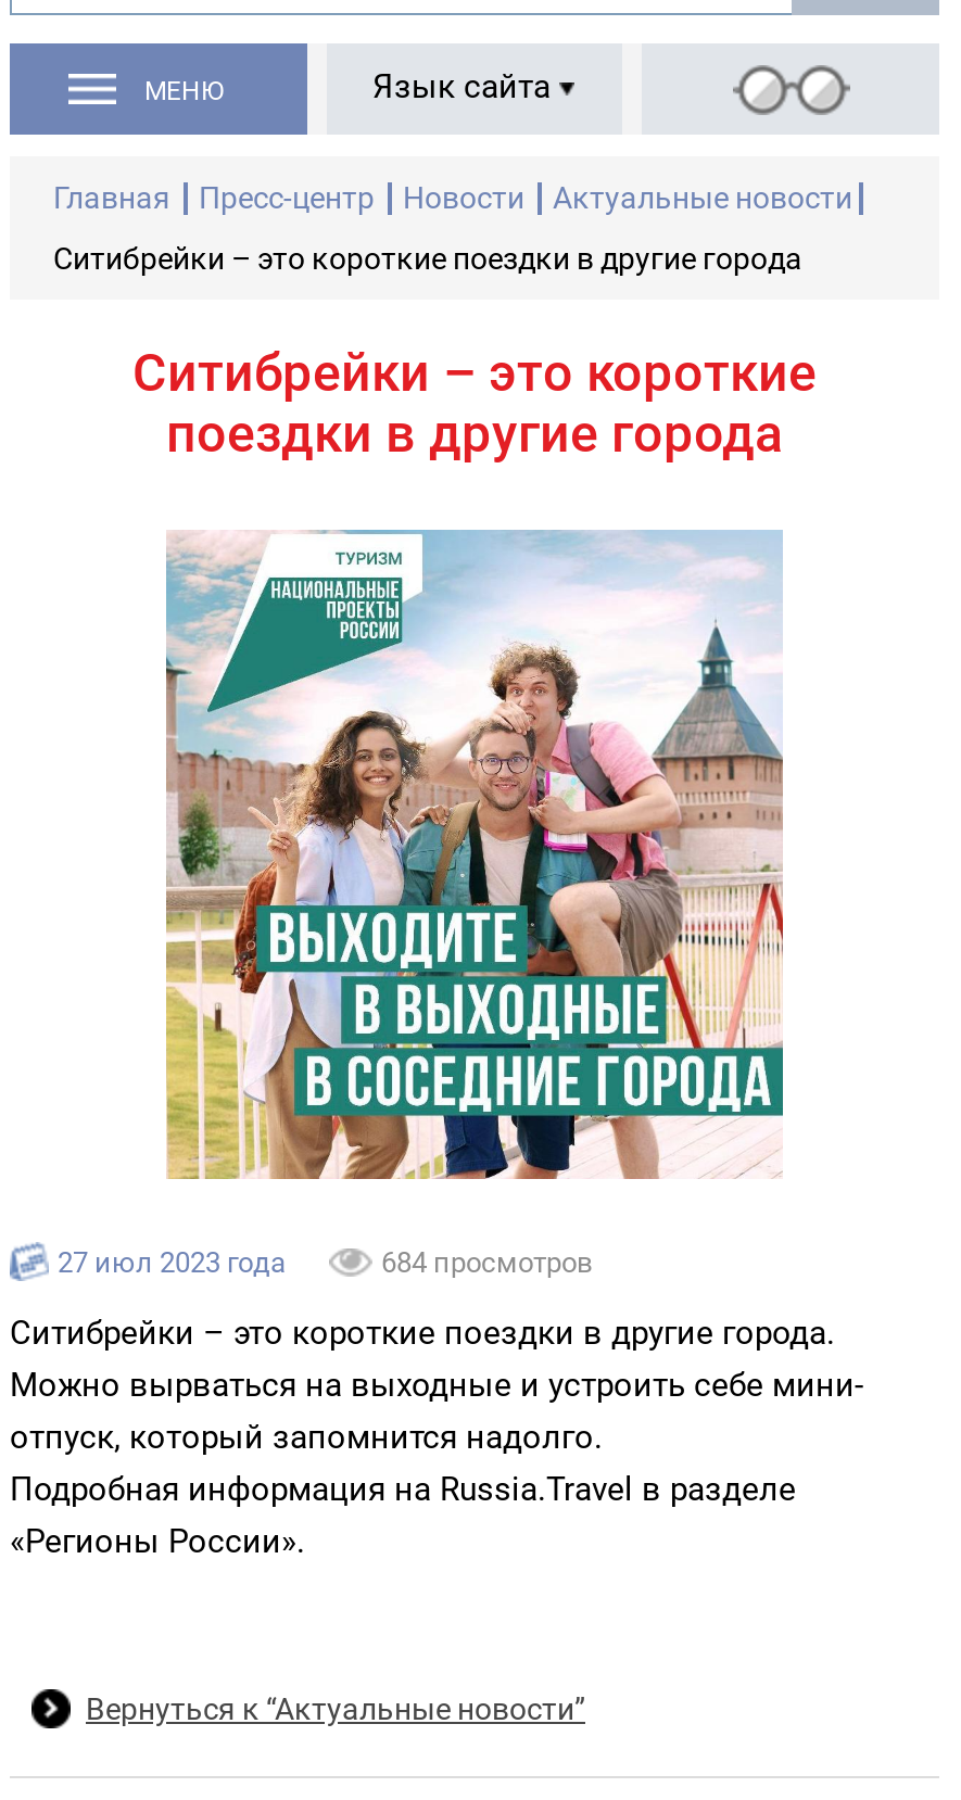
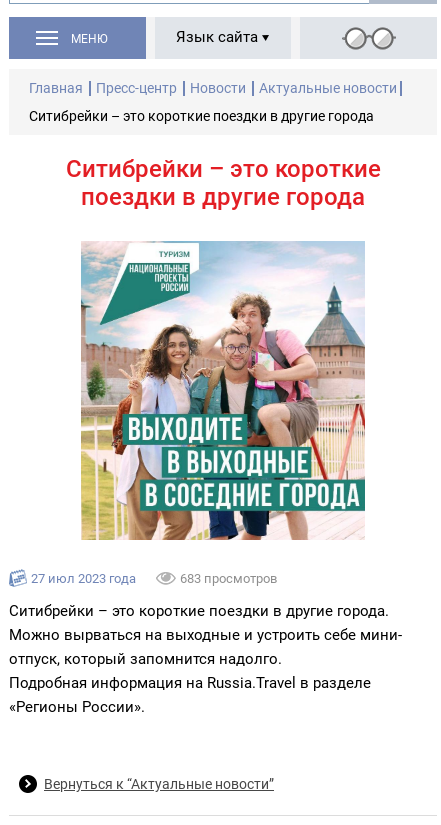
- 684 просмотров
+ 683 просмотров
